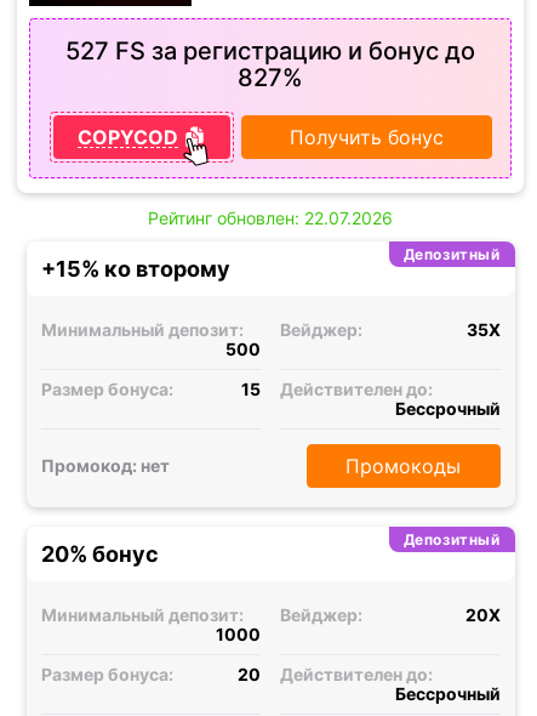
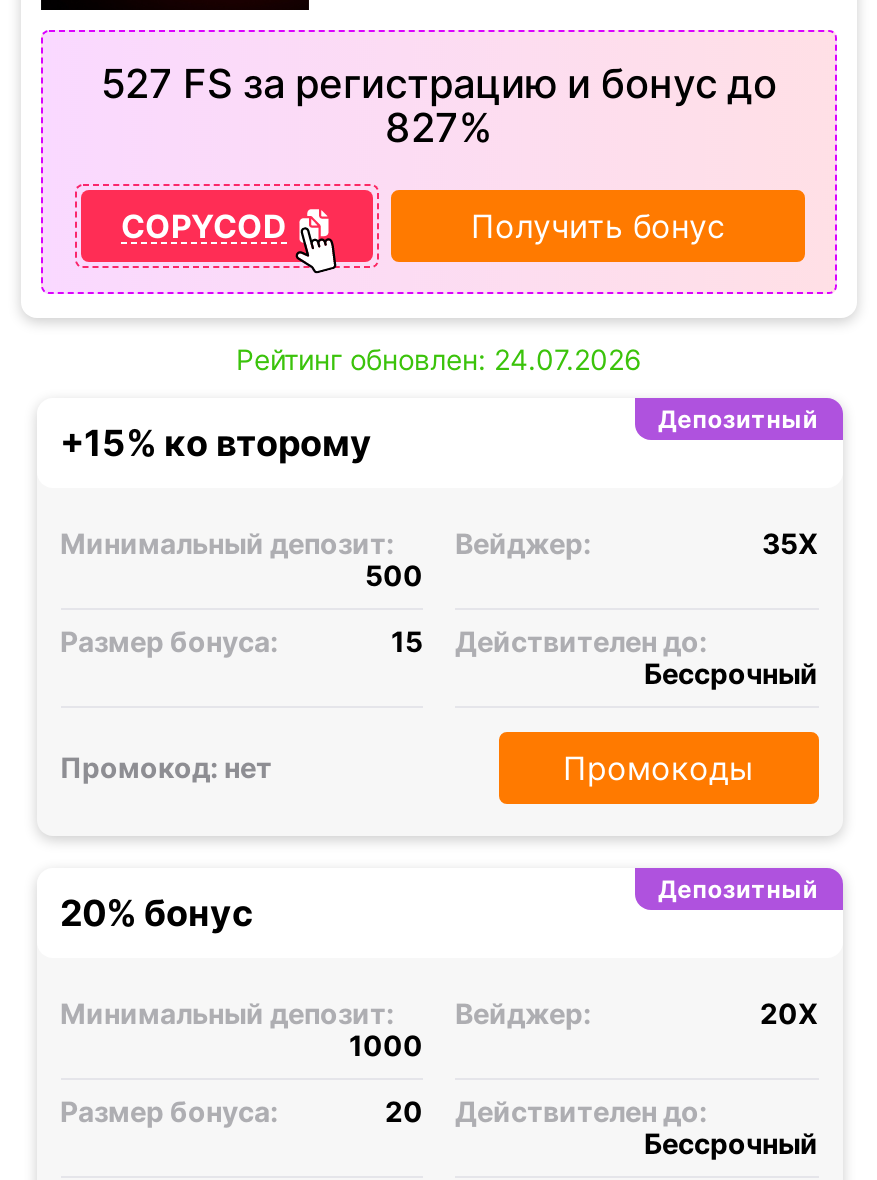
- Рейтинг обновлен: 22.07.2026
+ Рейтинг обновлен: 24.07.2026
